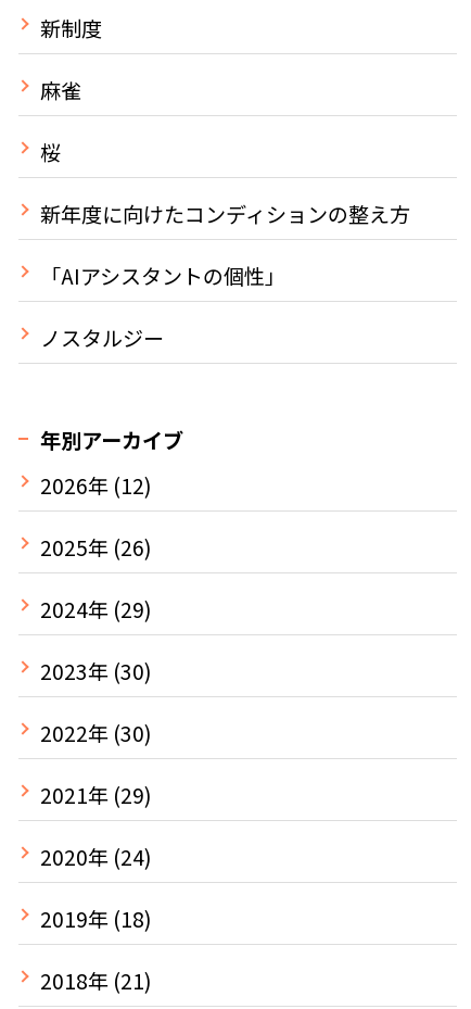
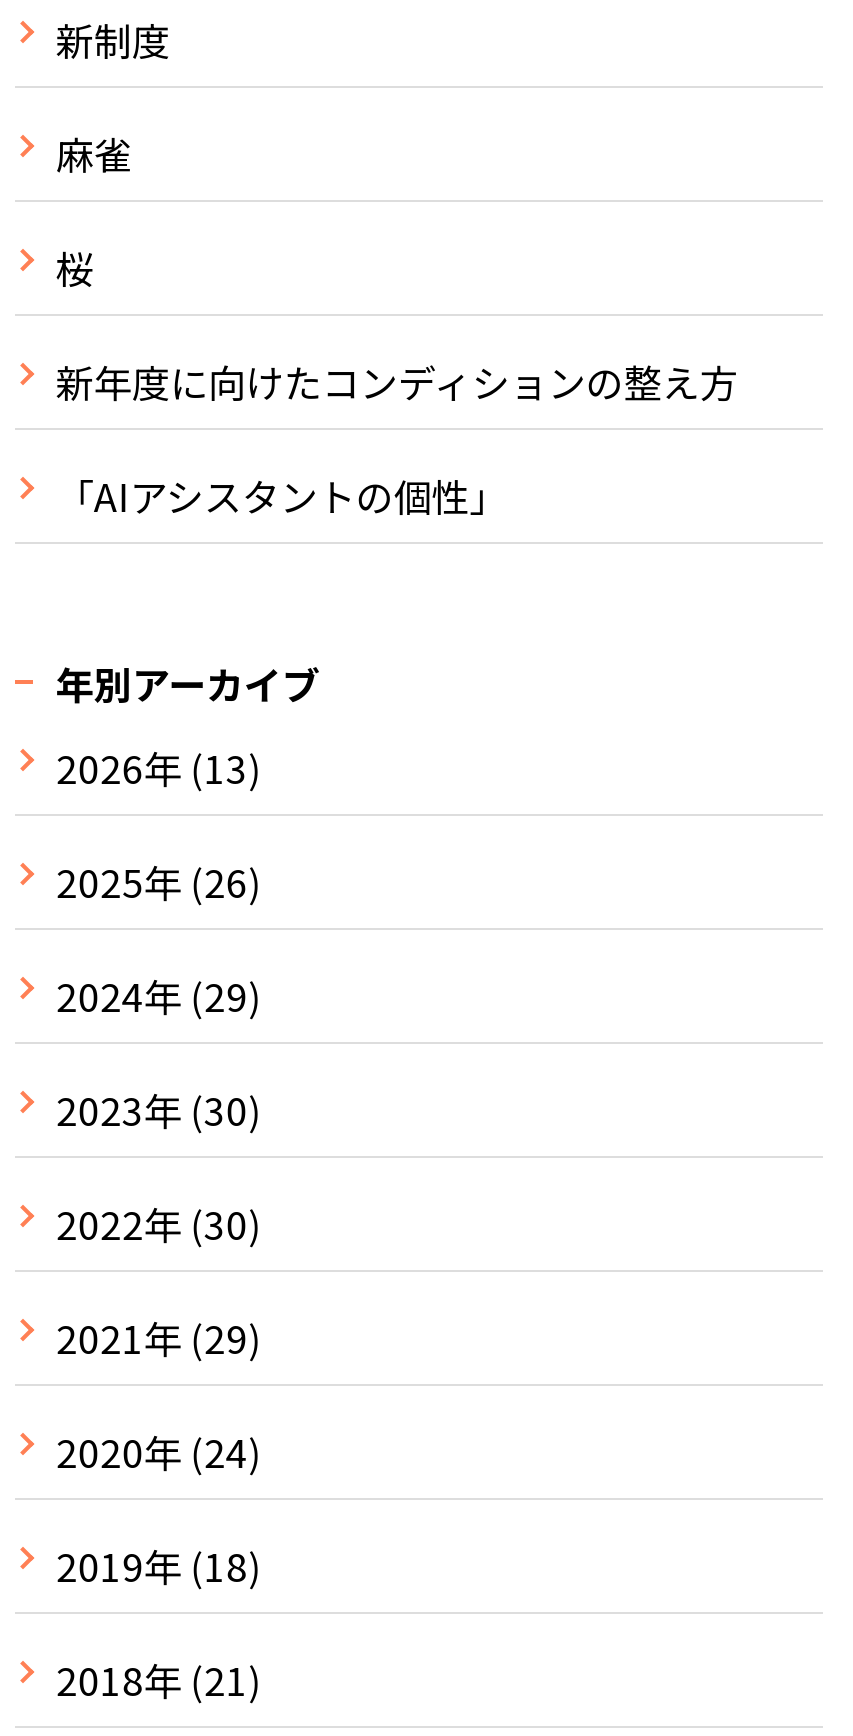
- ノスタルジー

- 2026年(12)
+ 2026年(13)
